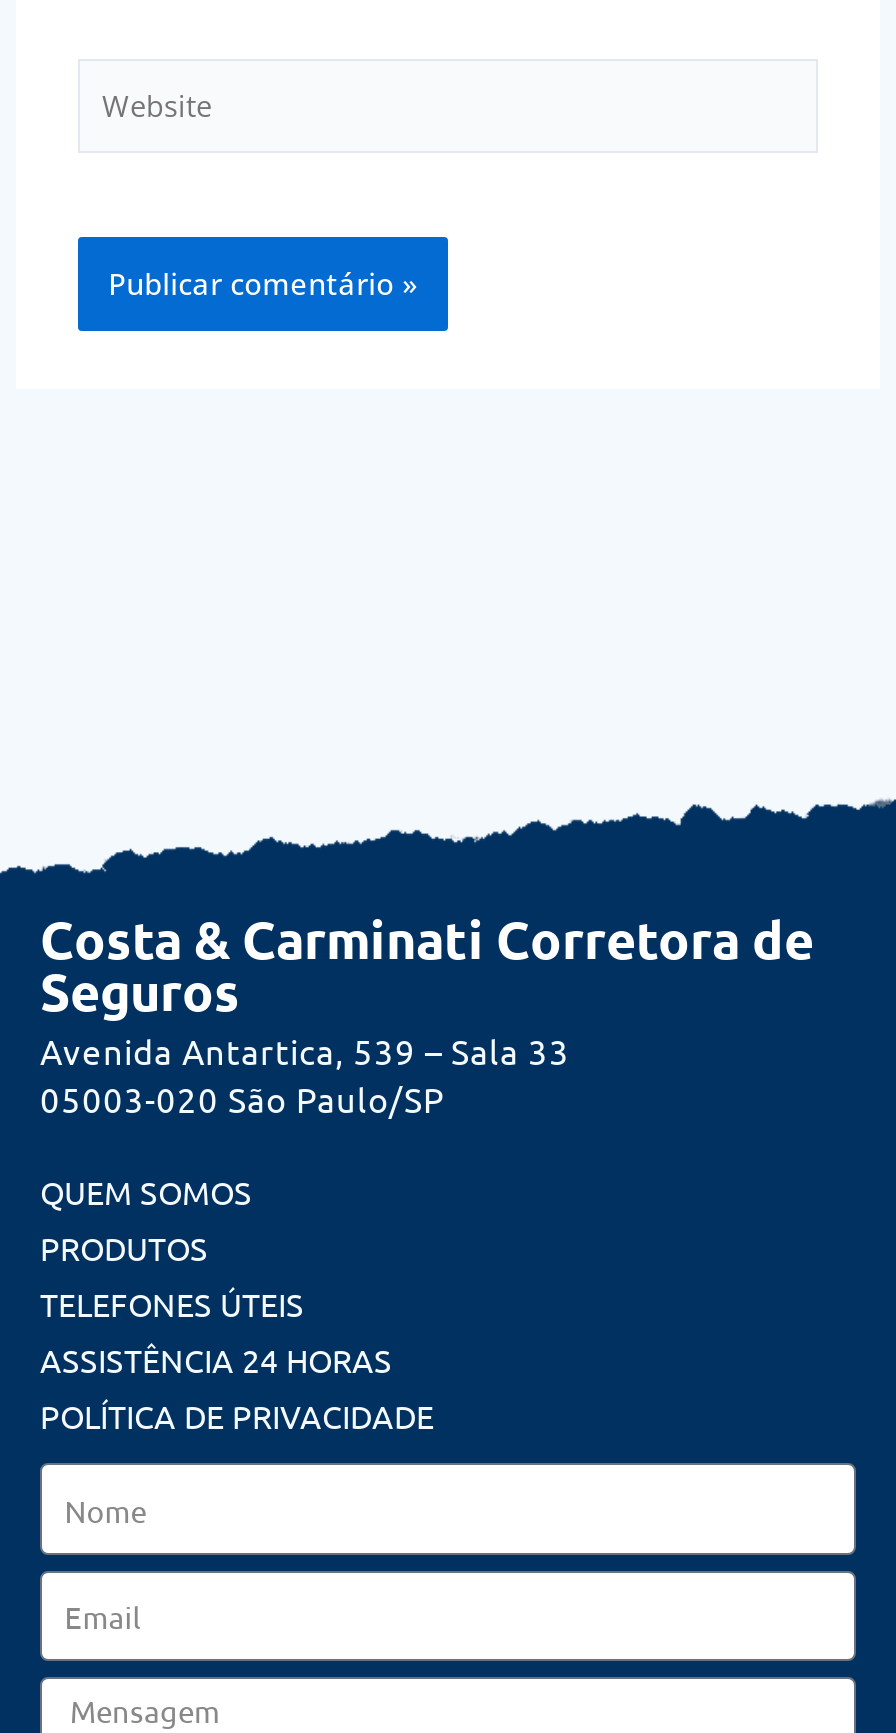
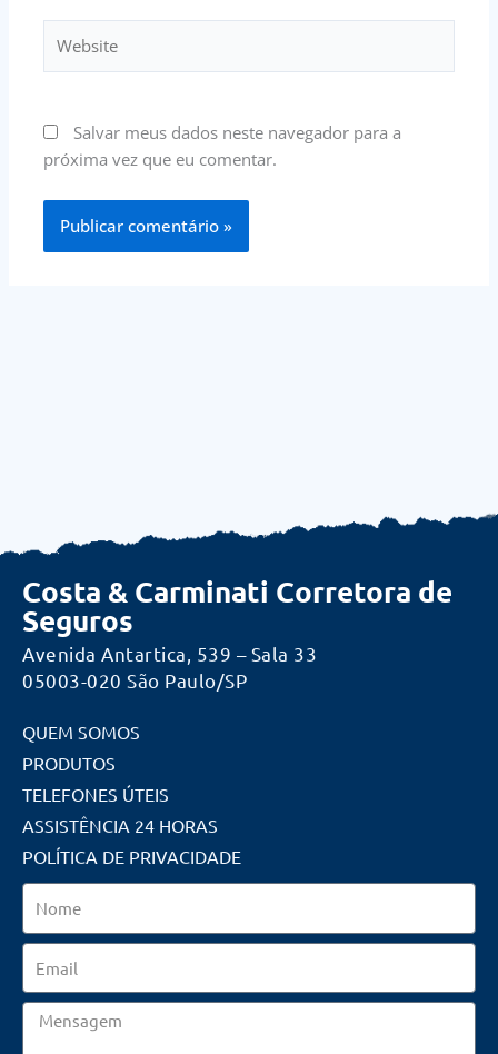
+ Salvar meus dados neste navegador para a
+ próxima vez que eu comentar.
